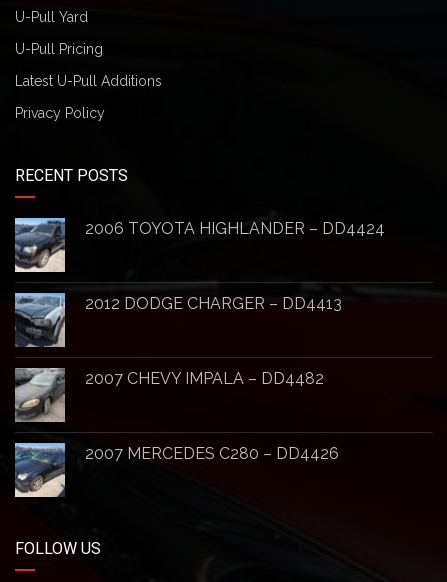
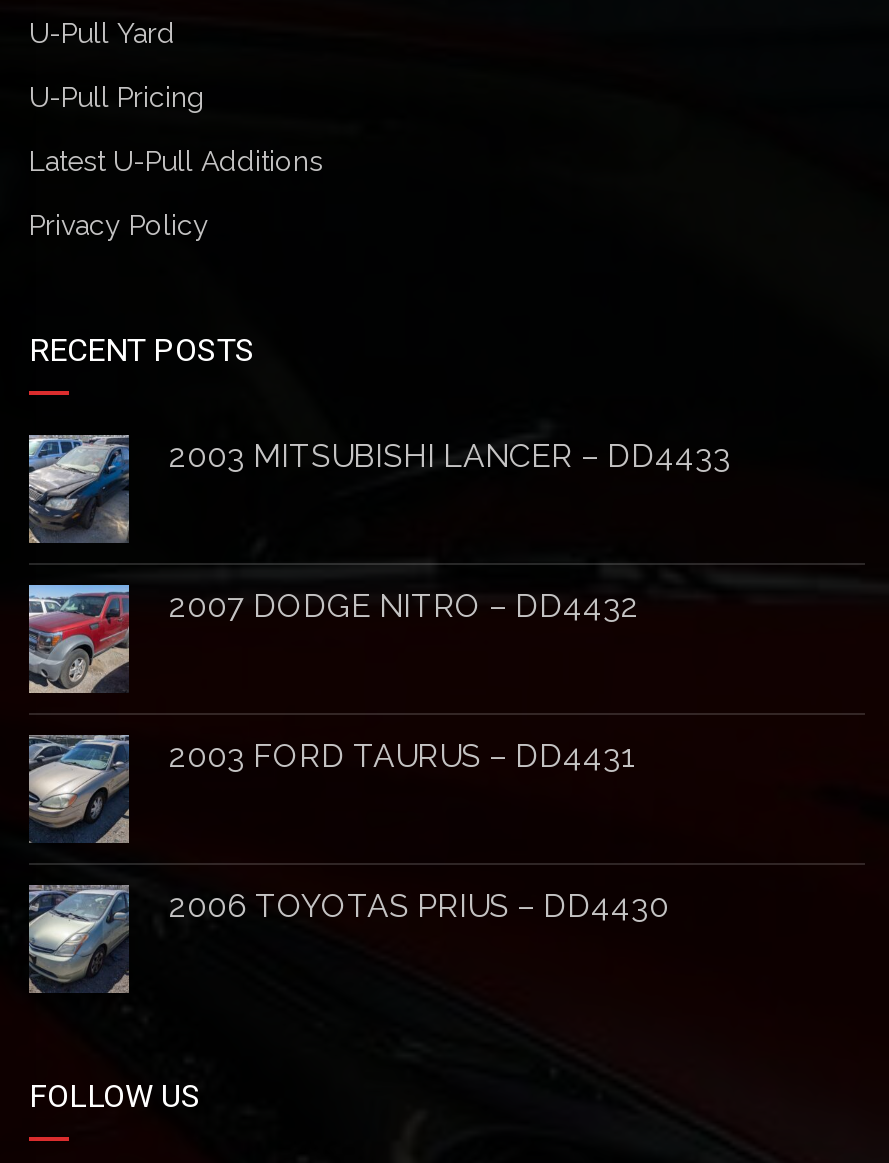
- [image]
- 2006 TOYOTA HIGHLANDER – DD4424
+ [image]
+ 2003 MITSUBISHI LANCER – DD4433

- [image]
- 2012 DODGE CHARGER – DD4413
+ [image]
+ 2007 DODGE NITRO – DD4432

- [image]
- 2007 CHEVY IMPALA – DD4482
+ [image]
+ 2003 FORD TAURUS – DD4431

- [image]
- 2007 MERCEDES C280 – DD4426
+ [image]
+ 2006 TOYOTAS PRIUS – DD4430
